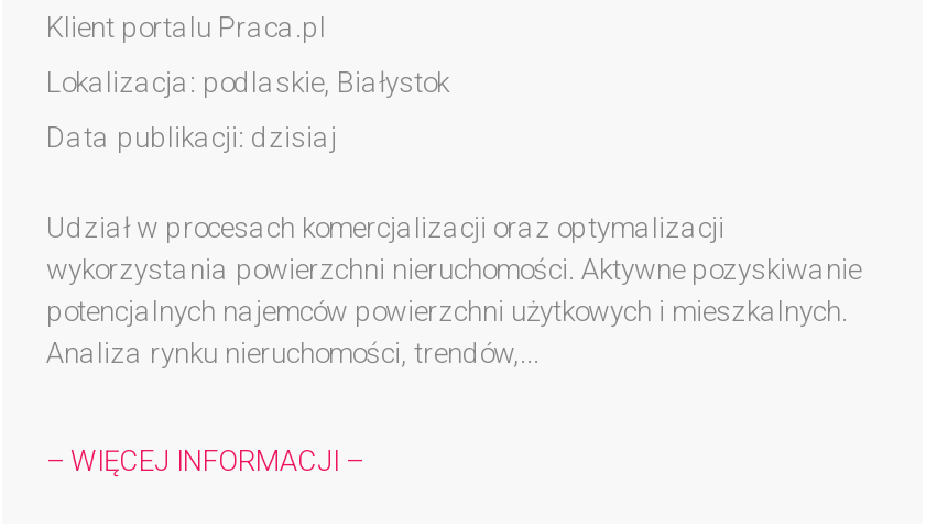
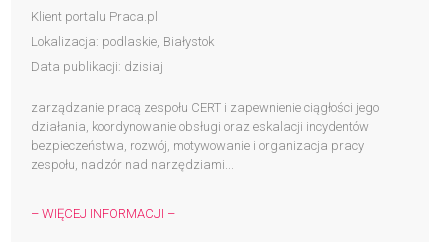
- Udział w procesach komercjalizacji oraz optymalizacji
- wykorzystania powierzchni nieruchomości. Aktywne pozyskiwanie
- potencjalnych najemców powierzchni użytkowych i mieszkalnych.
- Analiza rynku nieruchomości, trendów,...
+ zarządzanie pracą zespołu CERT i zapewnienie ciągłości jego
+ działania, koordynowanie obsługi oraz eskalacji incydentów
+ bezpieczeństwa, rozwój, motywowanie i organizacja pracy
+ zespołu, nadzór nad narzędziami...
